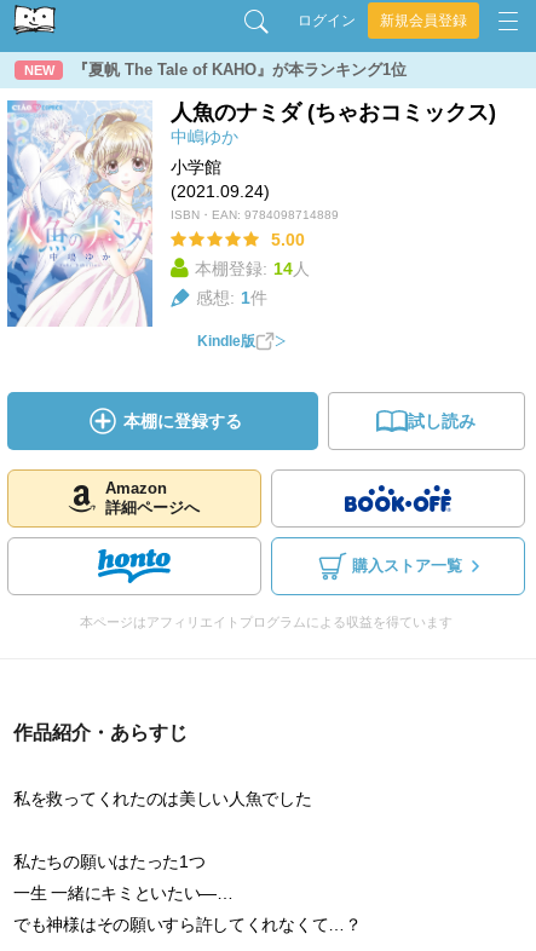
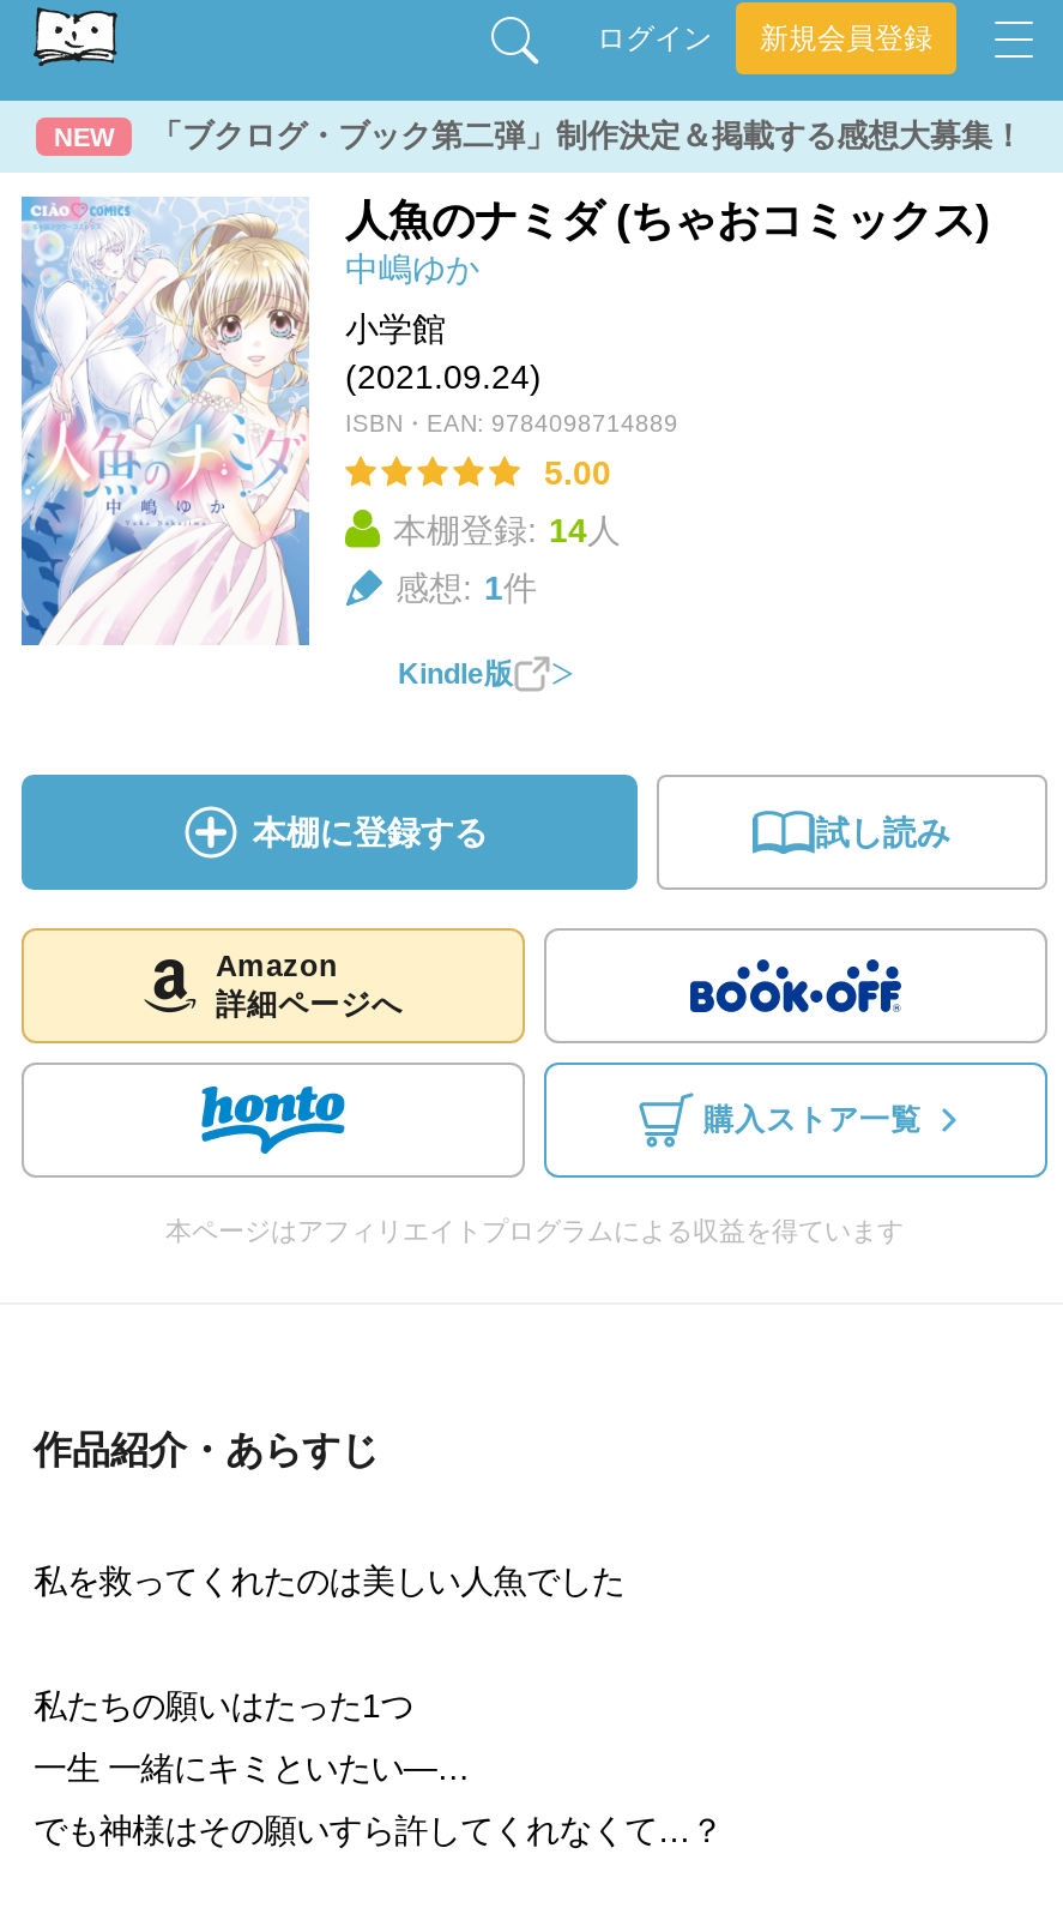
- 『夏帆 The Tale of KAHO』が本ランキング1位
+ 「ブクログ・ブック第二弾」制作決定＆掲載する感想大募集！
